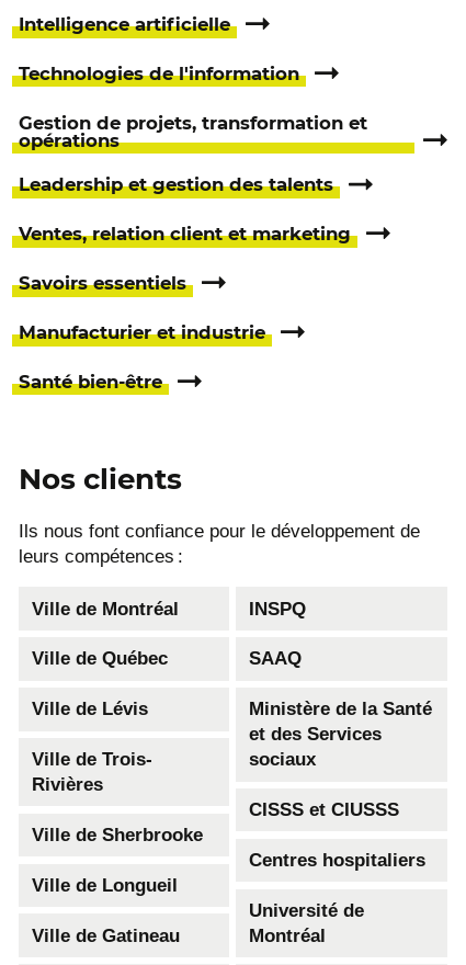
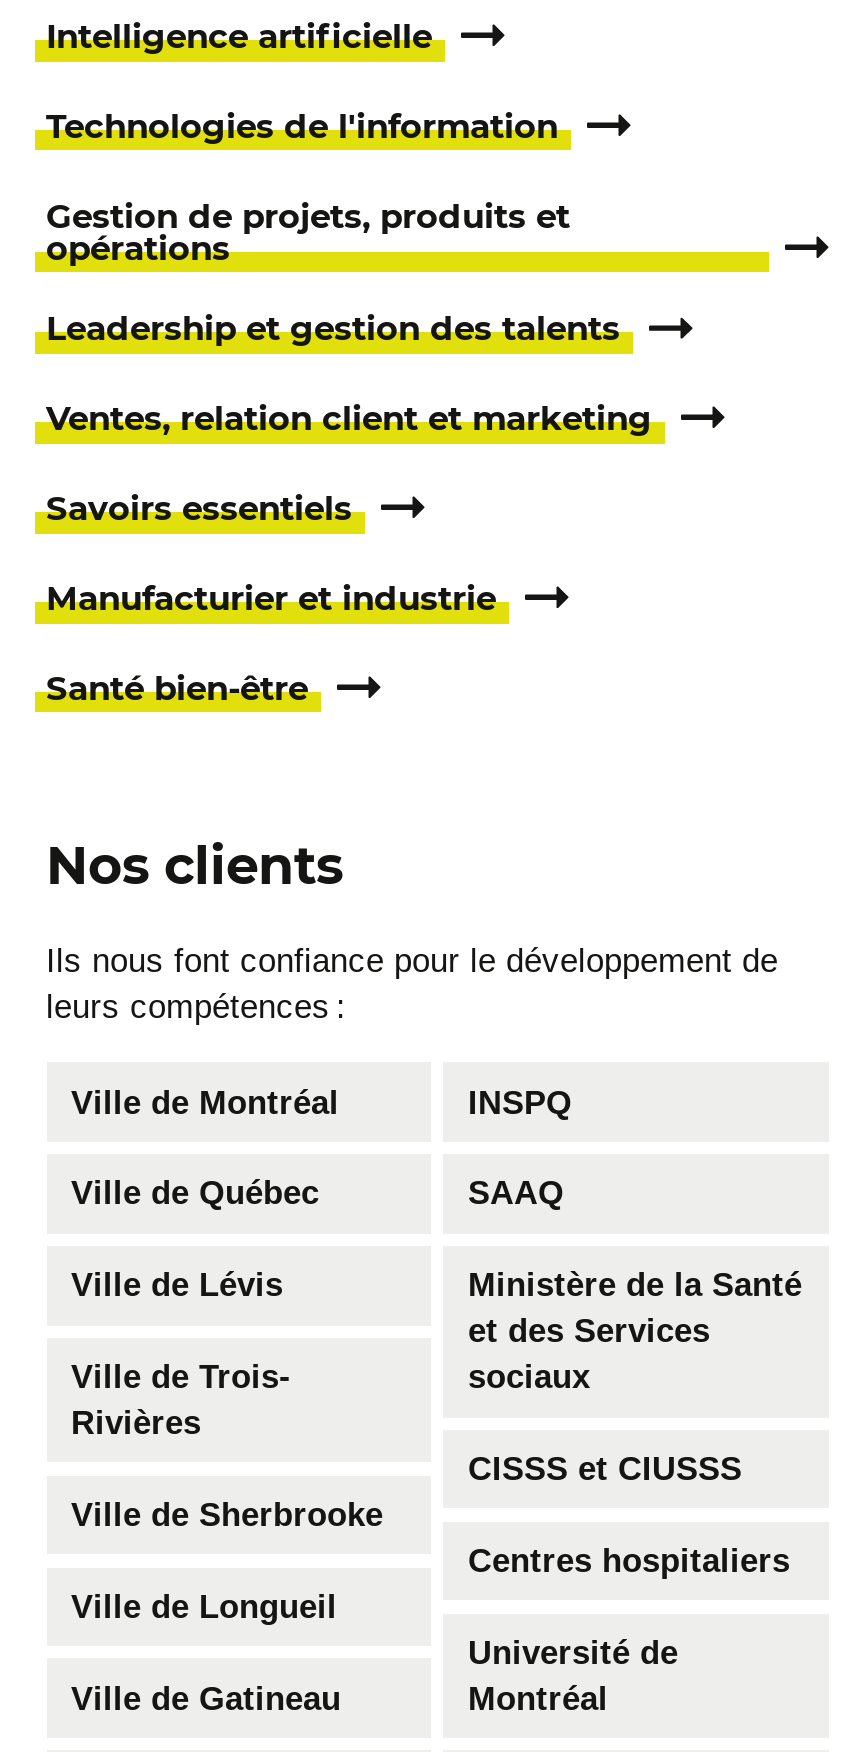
- Gestion de projets, transformation et
+ Gestion de projets, produits et
